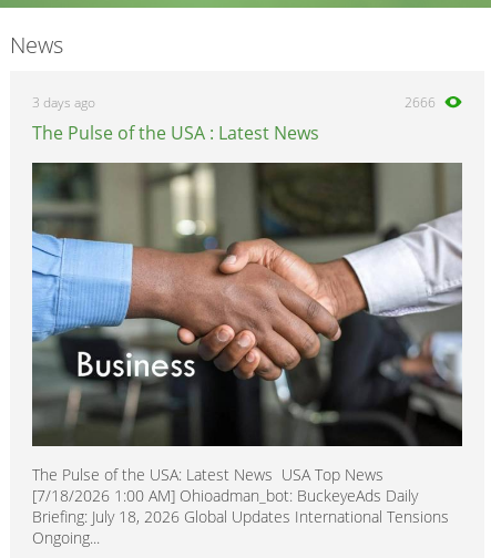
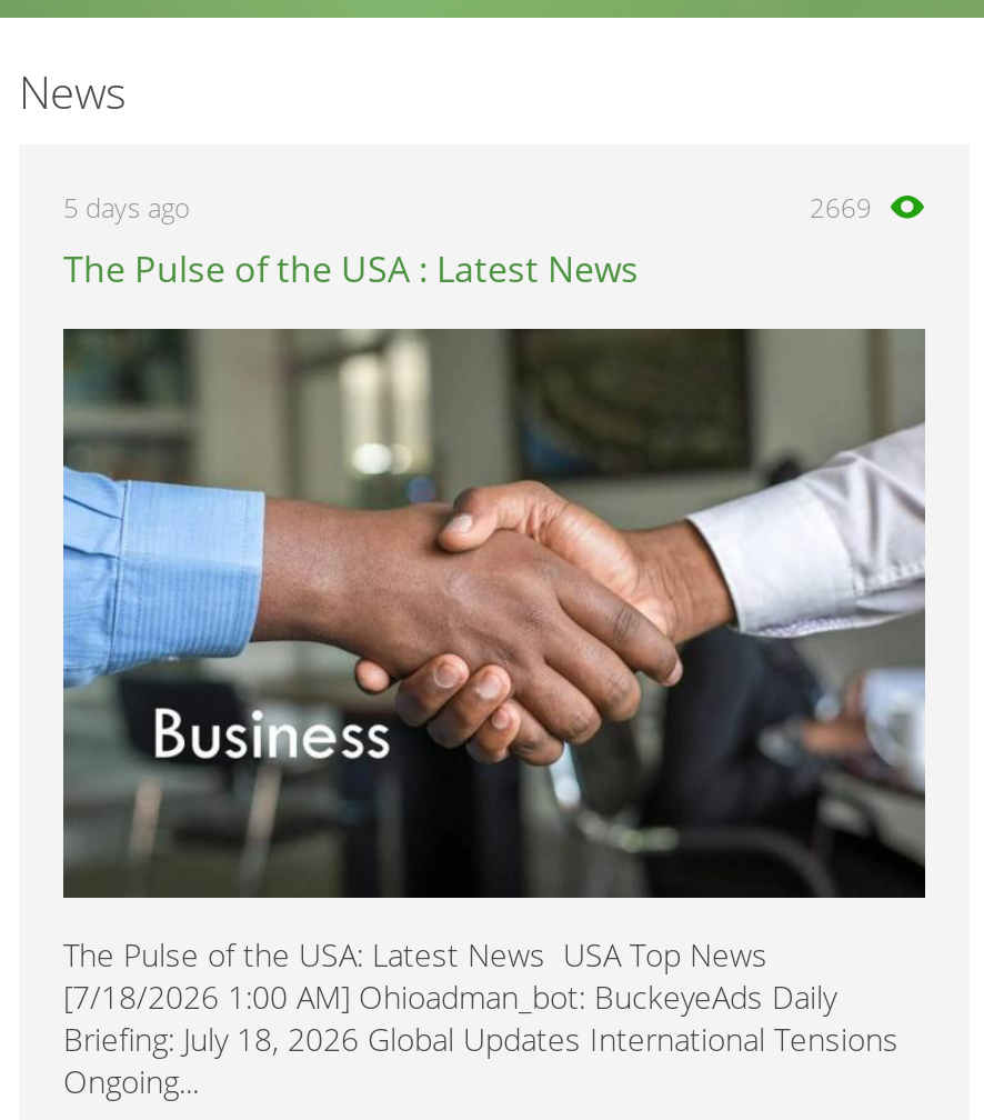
- 3 days ago
+ 5 days ago

- 2666
+ 2669
